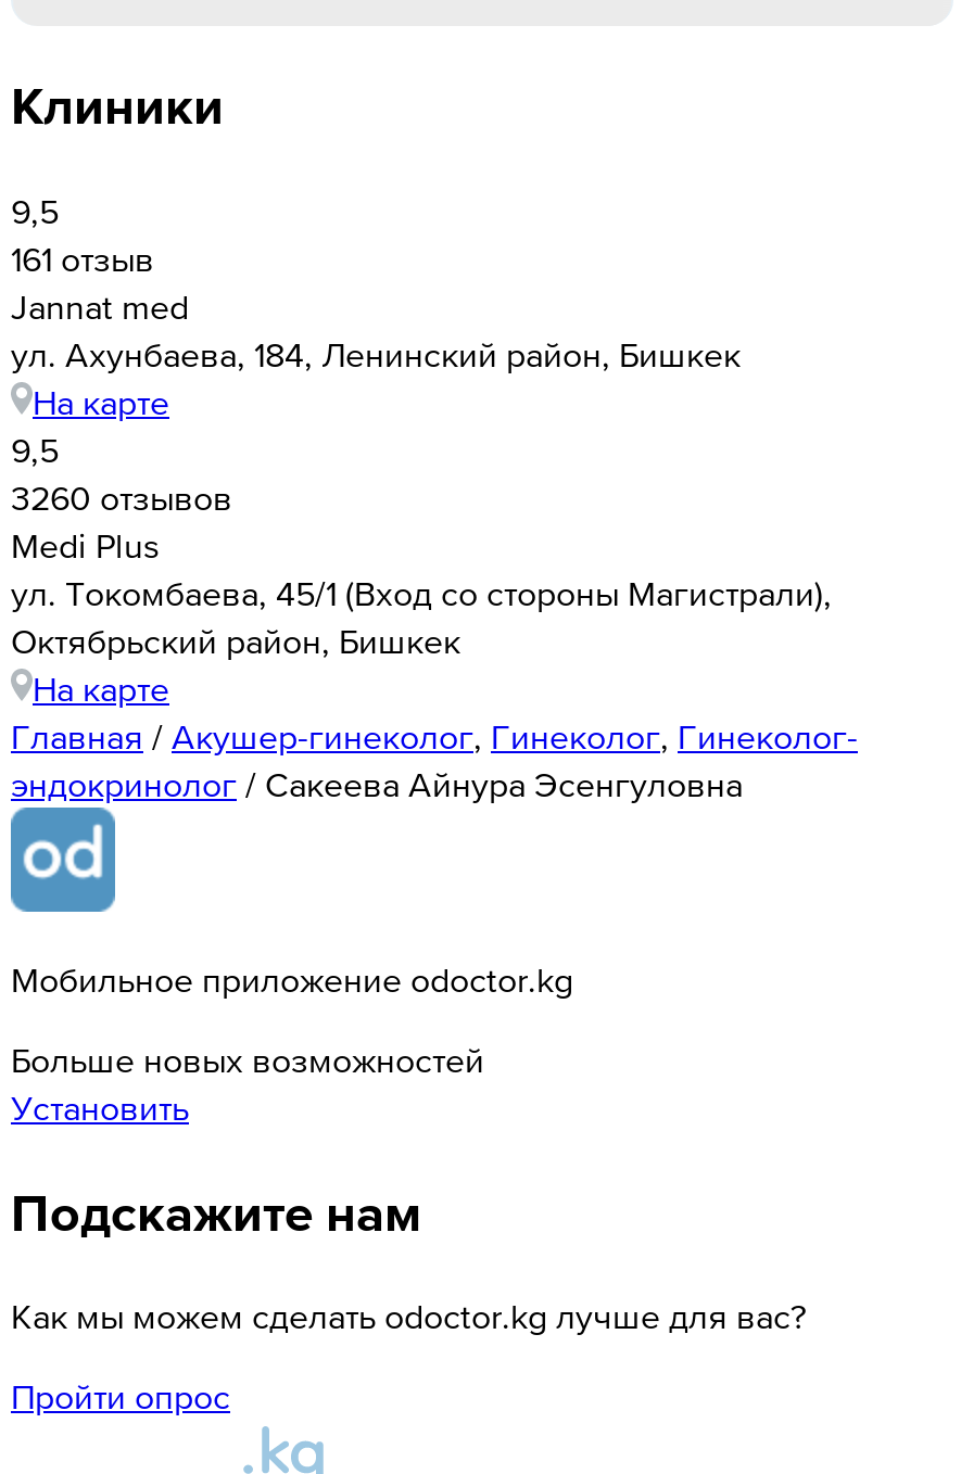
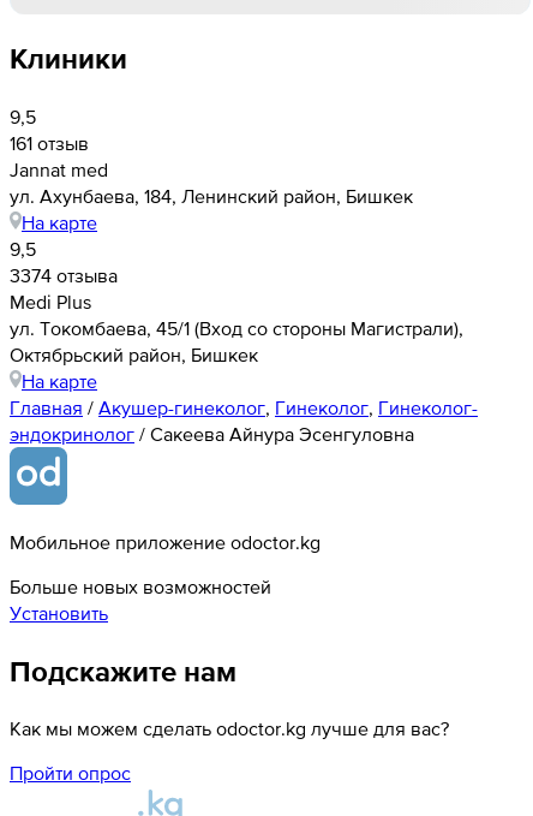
- 3260 отзывов
+ 3374 отзыва
